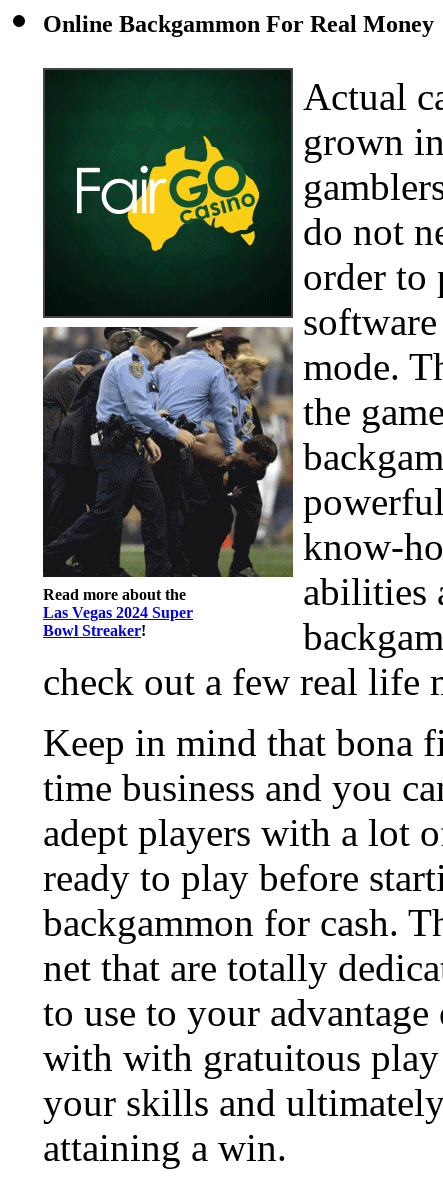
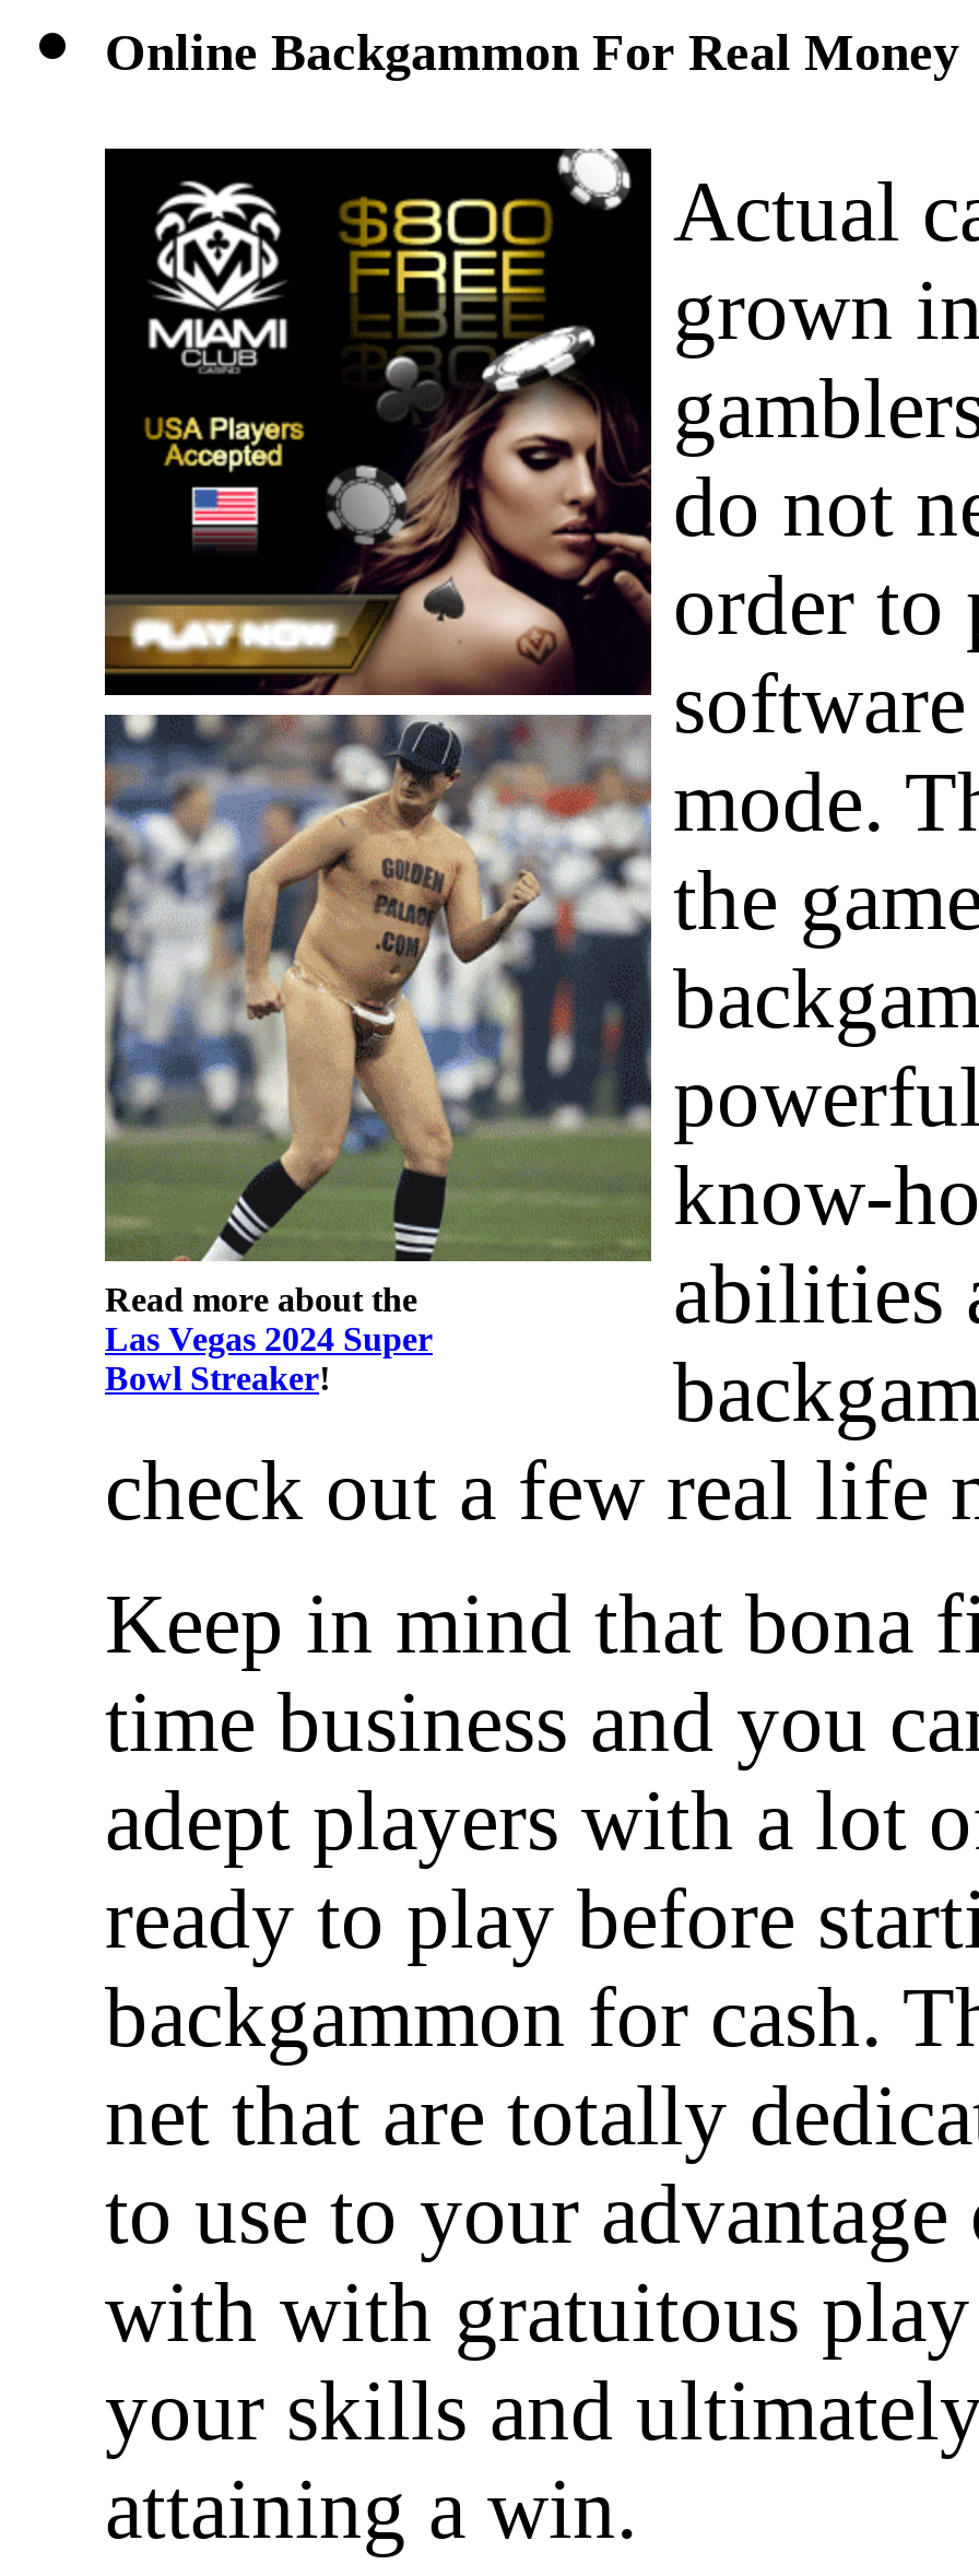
- [image]
+ [image]

- [image]
+ [image]
